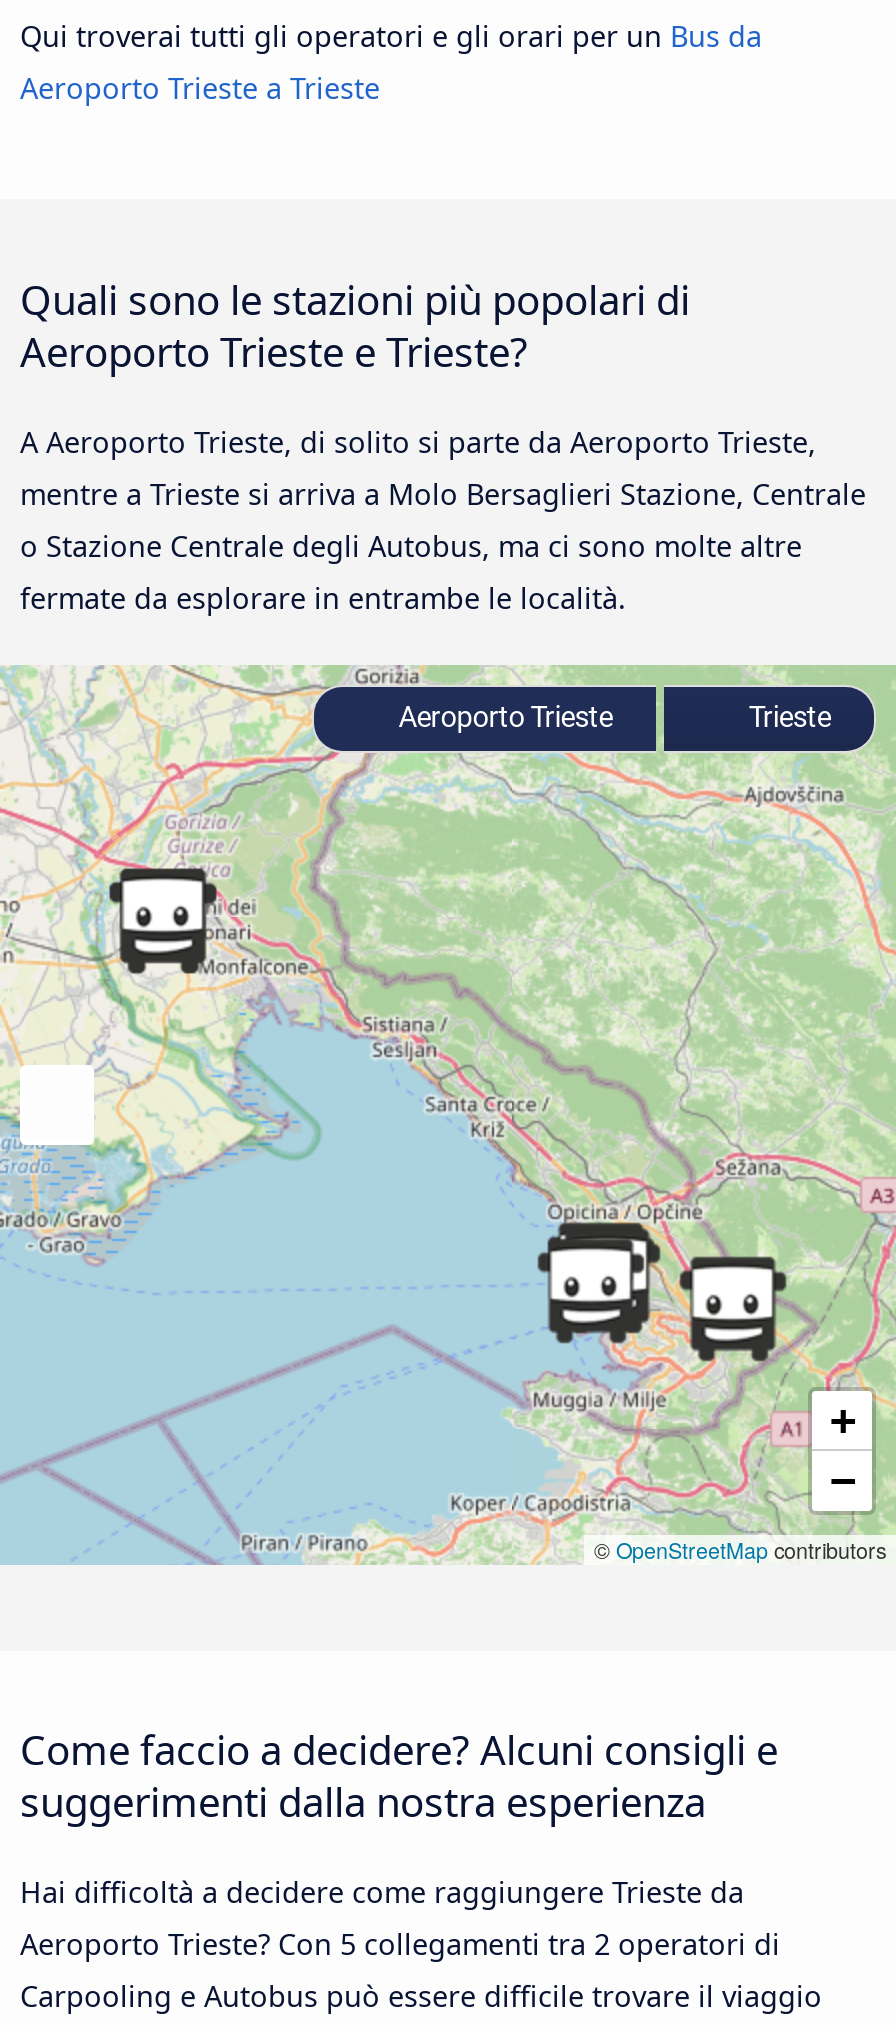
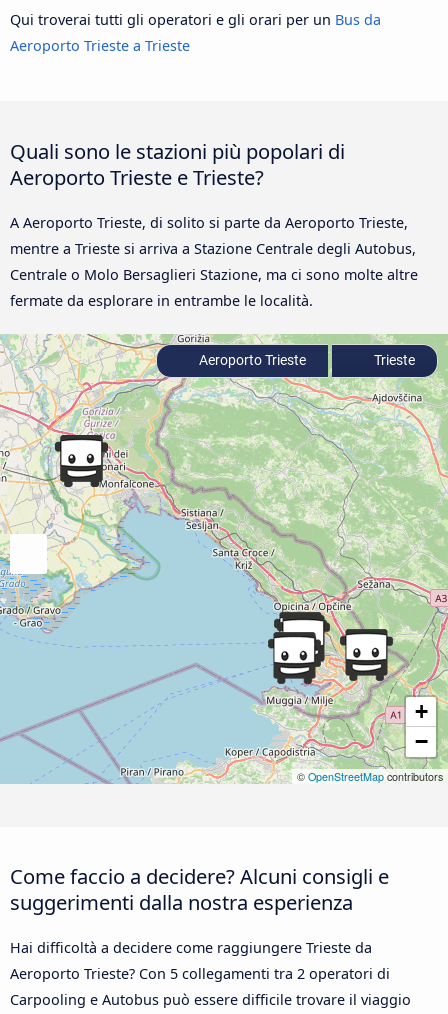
- mentre a Trieste si arriva a Molo Bersaglieri Stazione, Centrale
+ mentre a Trieste si arriva a Stazione Centrale degli Autobus,

- o Stazione Centrale degli Autobus, ma ci sono molte altre
+ Centrale o Molo Bersaglieri Stazione, ma ci sono molte altre

- [image]
+ [image]
